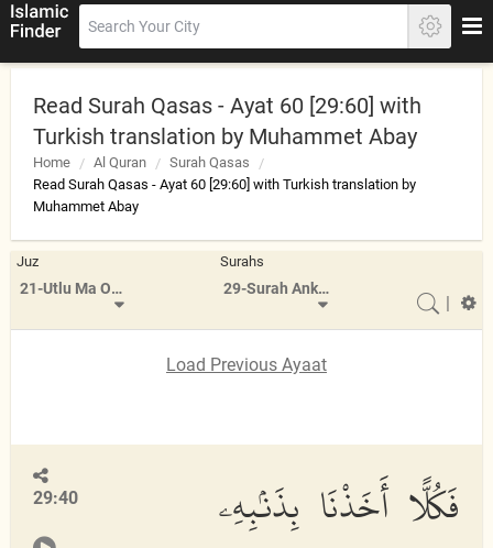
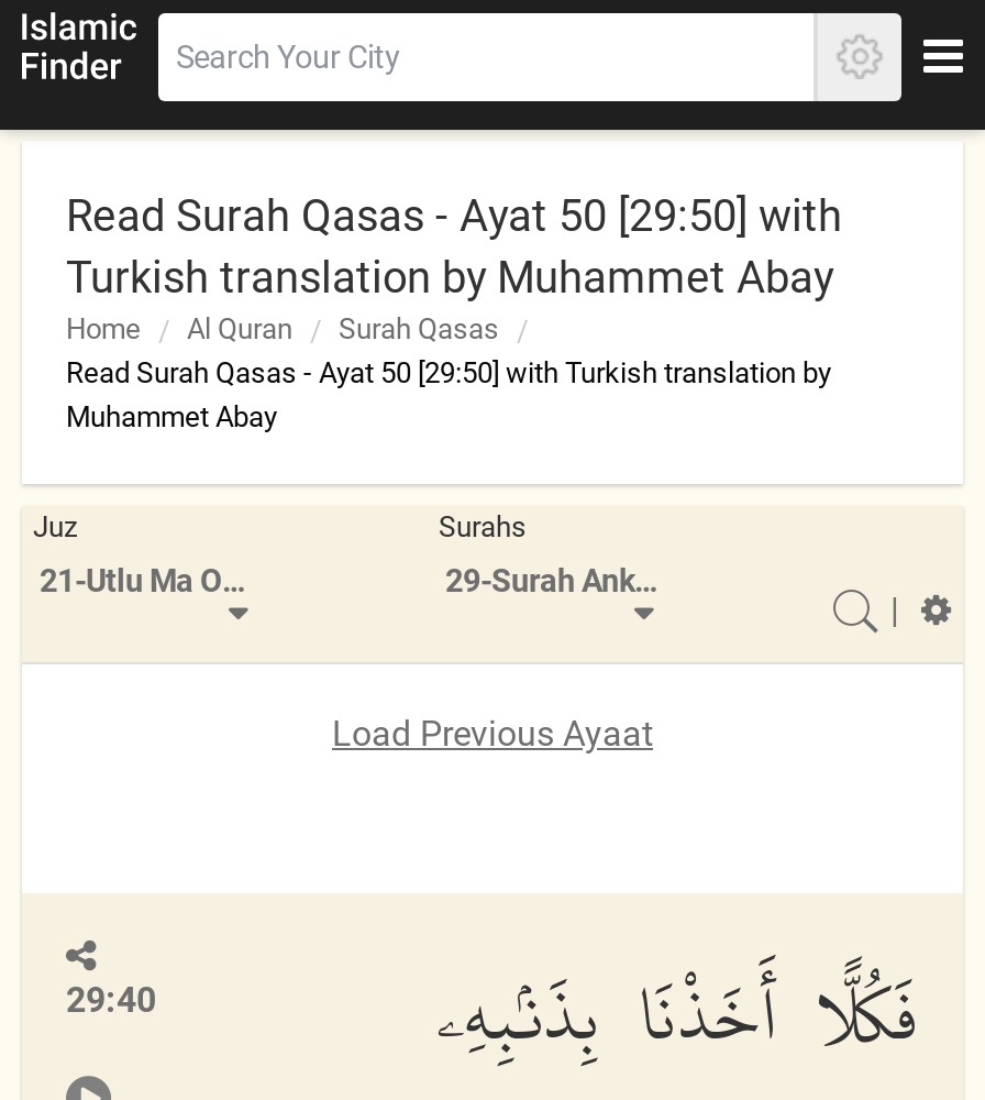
- Read Surah Qasas - Ayat 60 [29:60] with
+ Read Surah Qasas - Ayat 50 [29:50] with

- Read Surah Qasas - Ayat 60 [29:60] with Turkish translation by
+ Read Surah Qasas - Ayat 50 [29:50] with Turkish translation by
